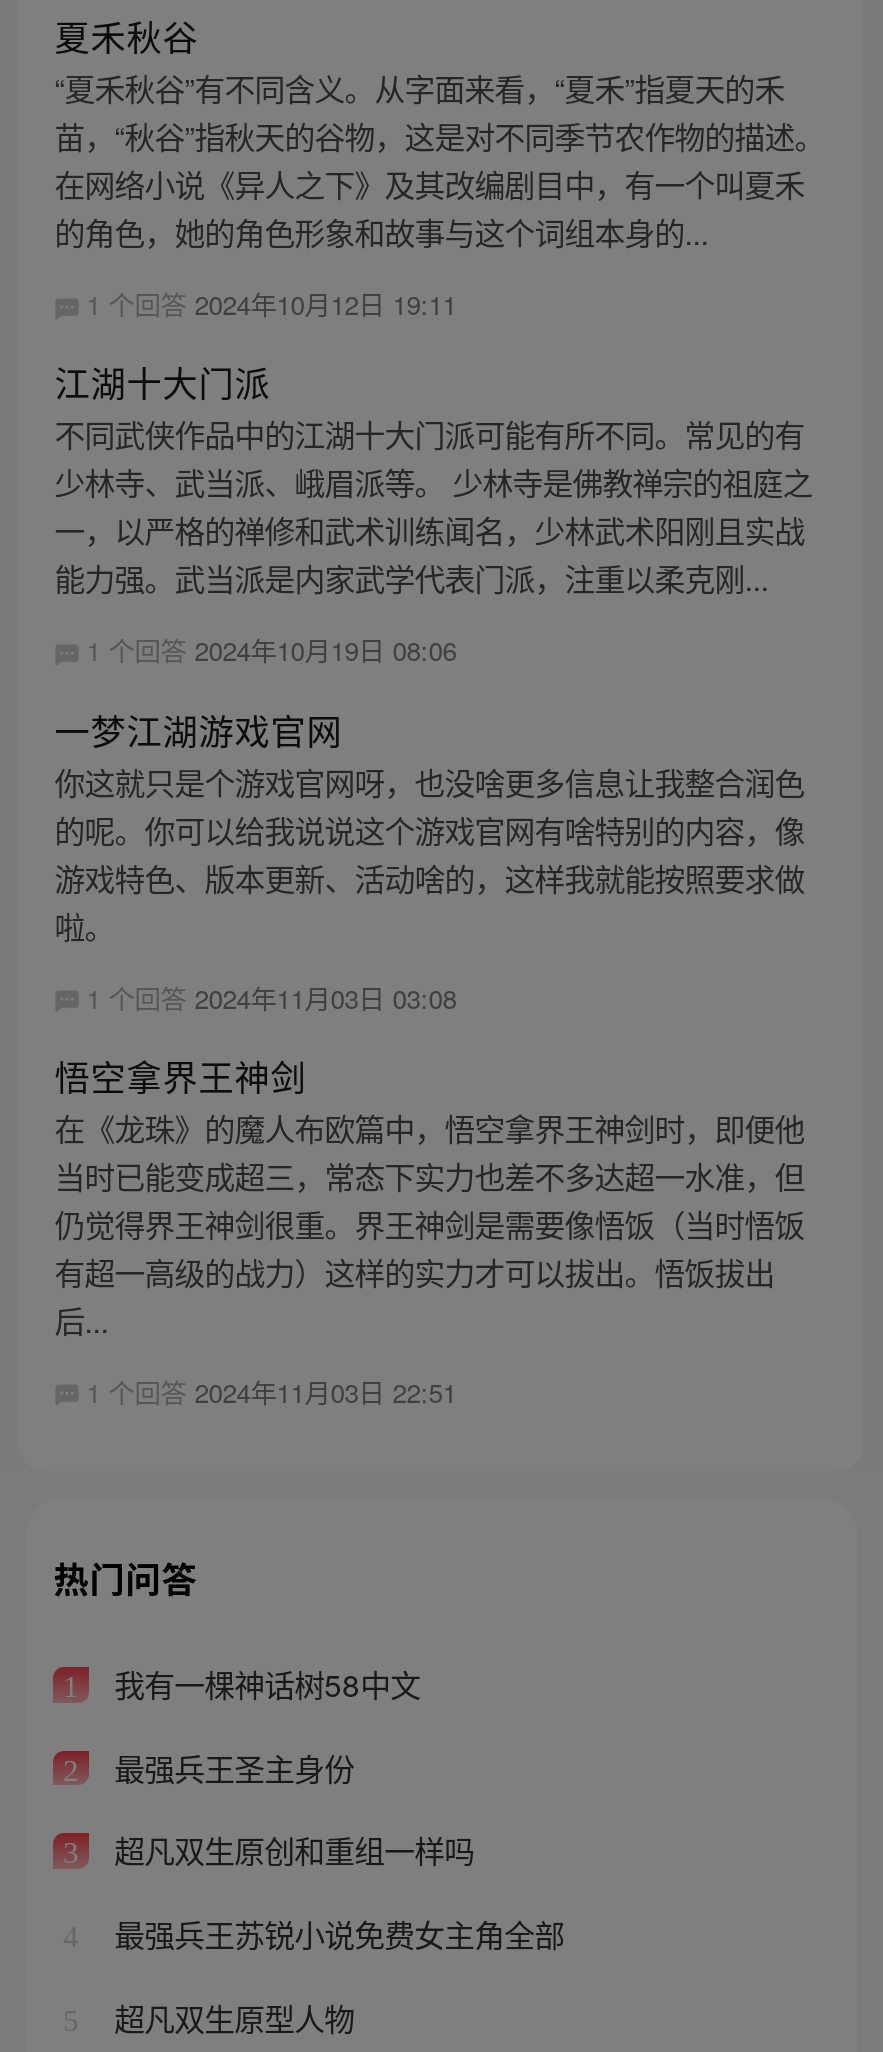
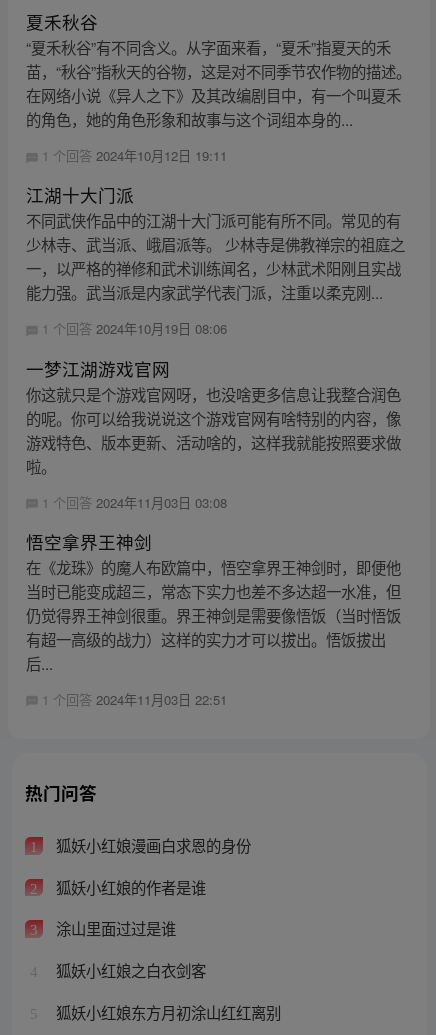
- 我有一棵神话树58中文
+ 狐妖小红娘漫画白求恩的身份

- 最强兵王圣主身份
+ 狐妖小红娘的作者是谁

- 超凡双生原创和重组一样吗
+ 涂山里面过过是谁

- 最强兵王苏锐小说免费女主角全部
+ 狐妖小红娘之白衣剑客

- 超凡双生原型人物
+ 狐妖小红娘东方月初涂山红红离别
